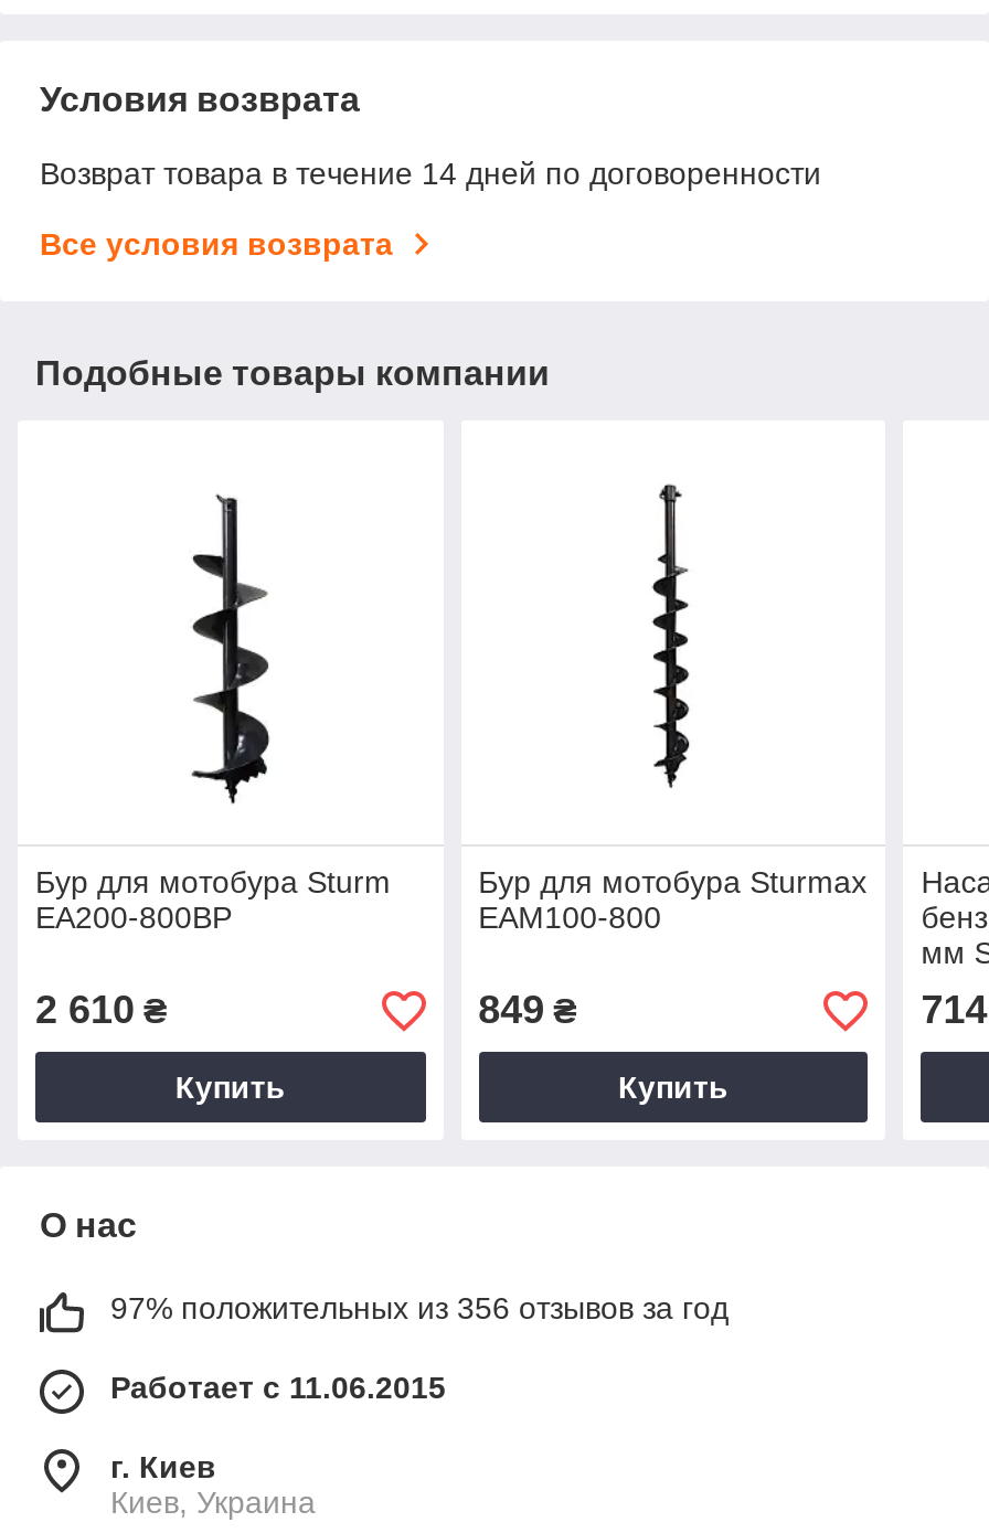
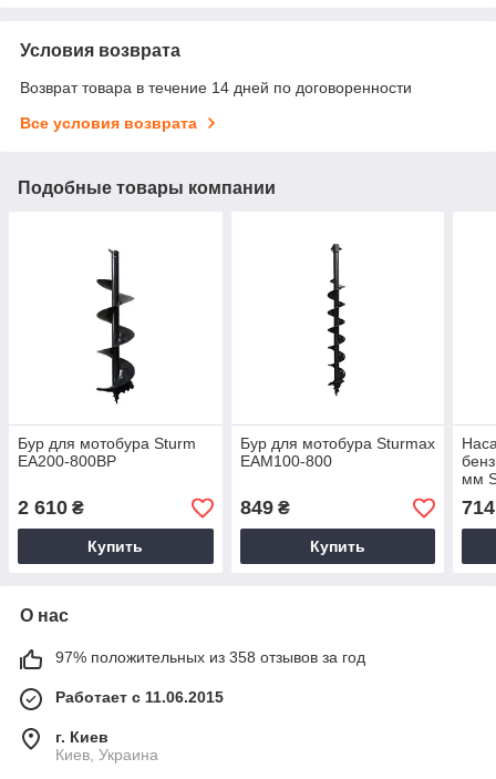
- 97% положительных из 356 отзывов за год
+ 97% положительных из 358 отзывов за год
